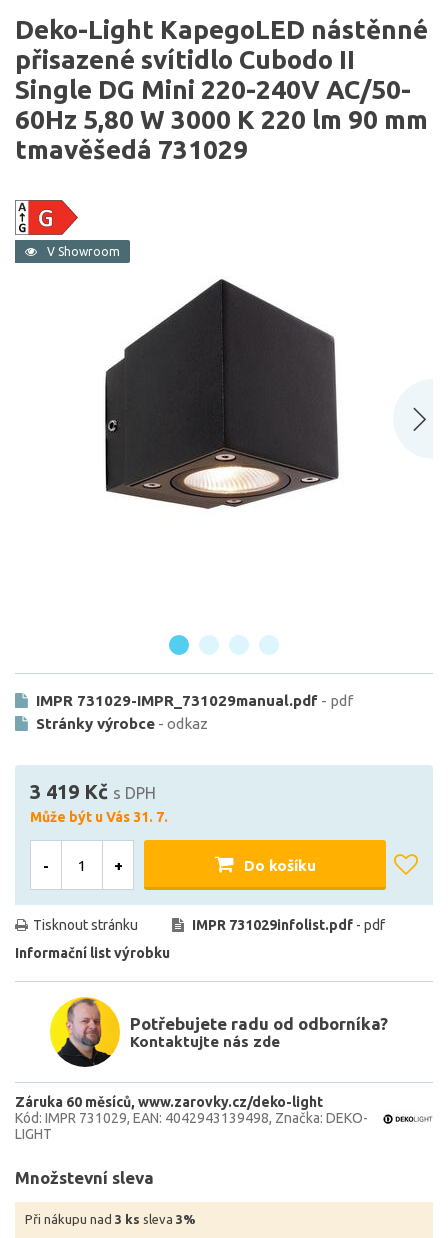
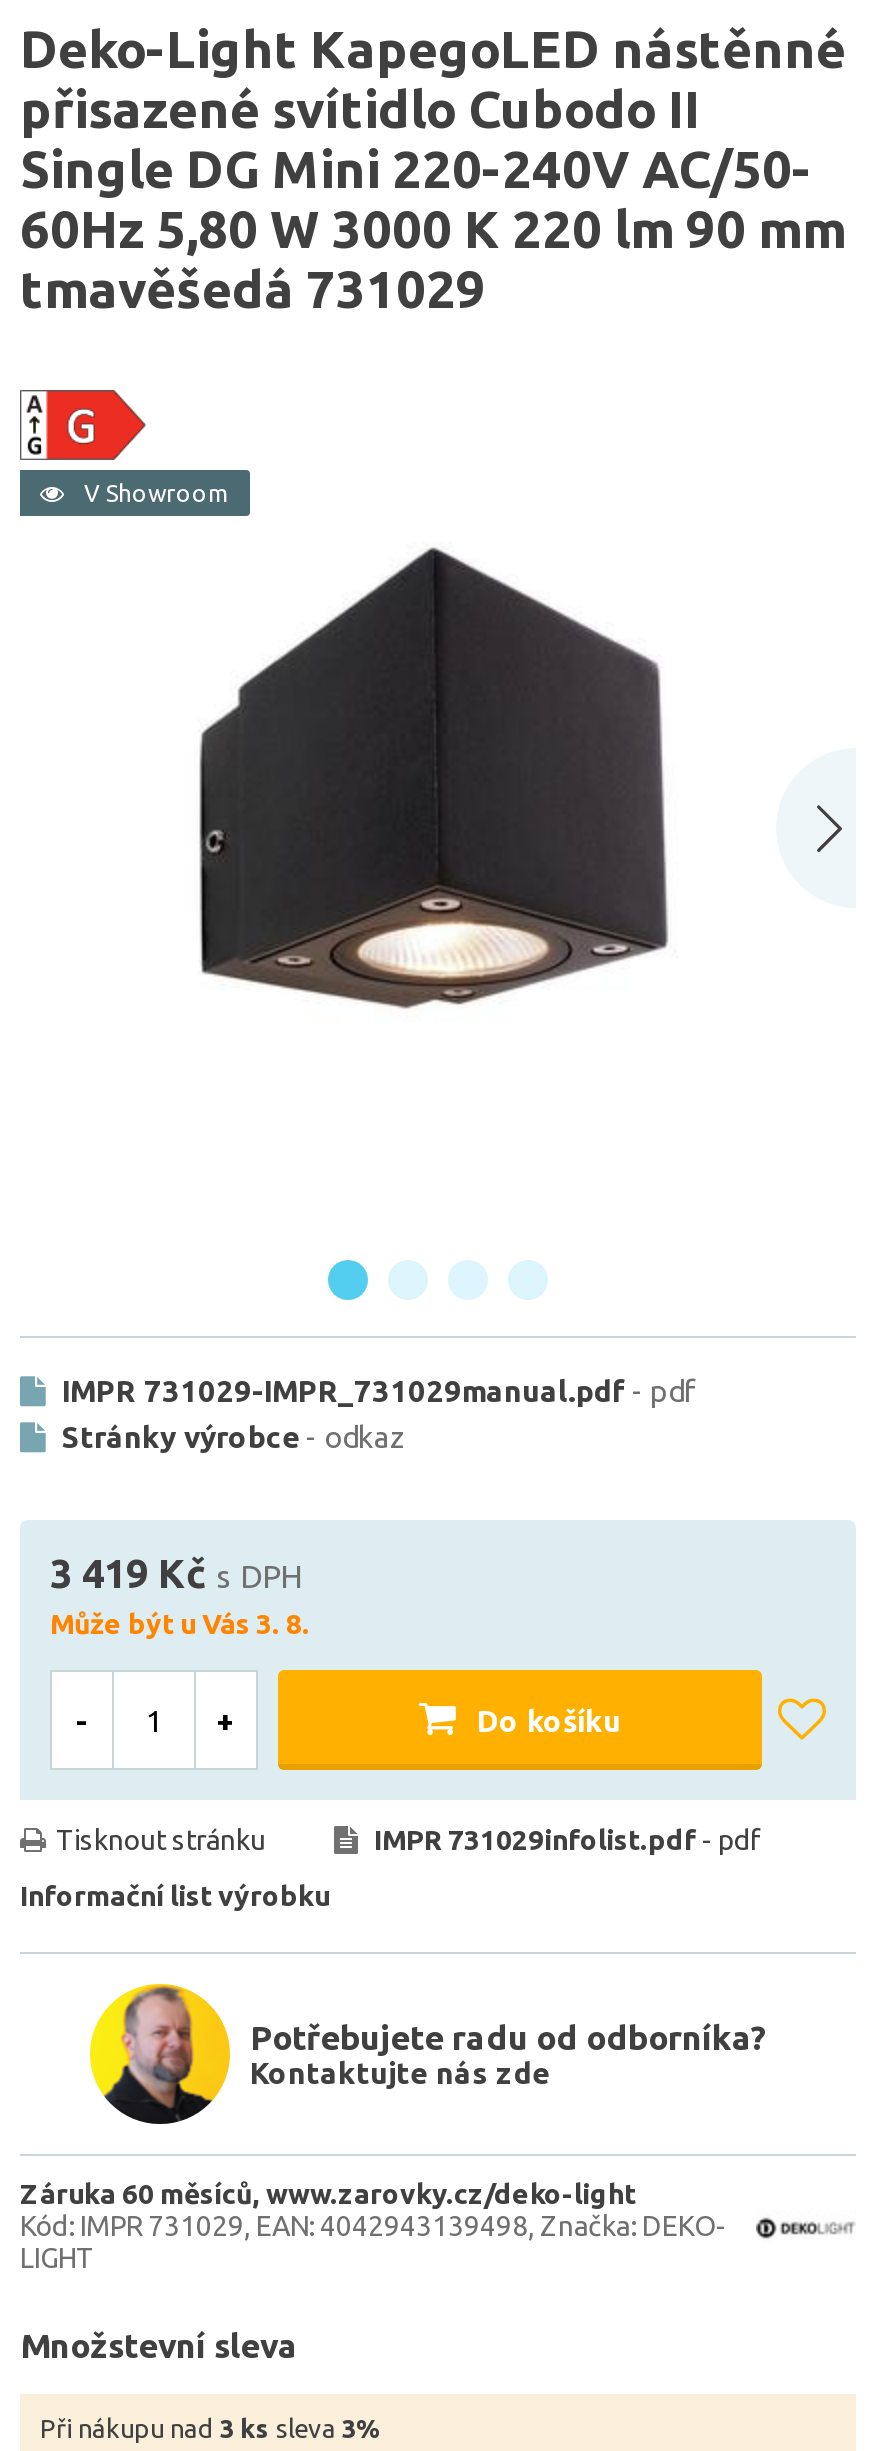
- Může být u Vás 31. 7.
+ Může být u Vás 3. 8.
